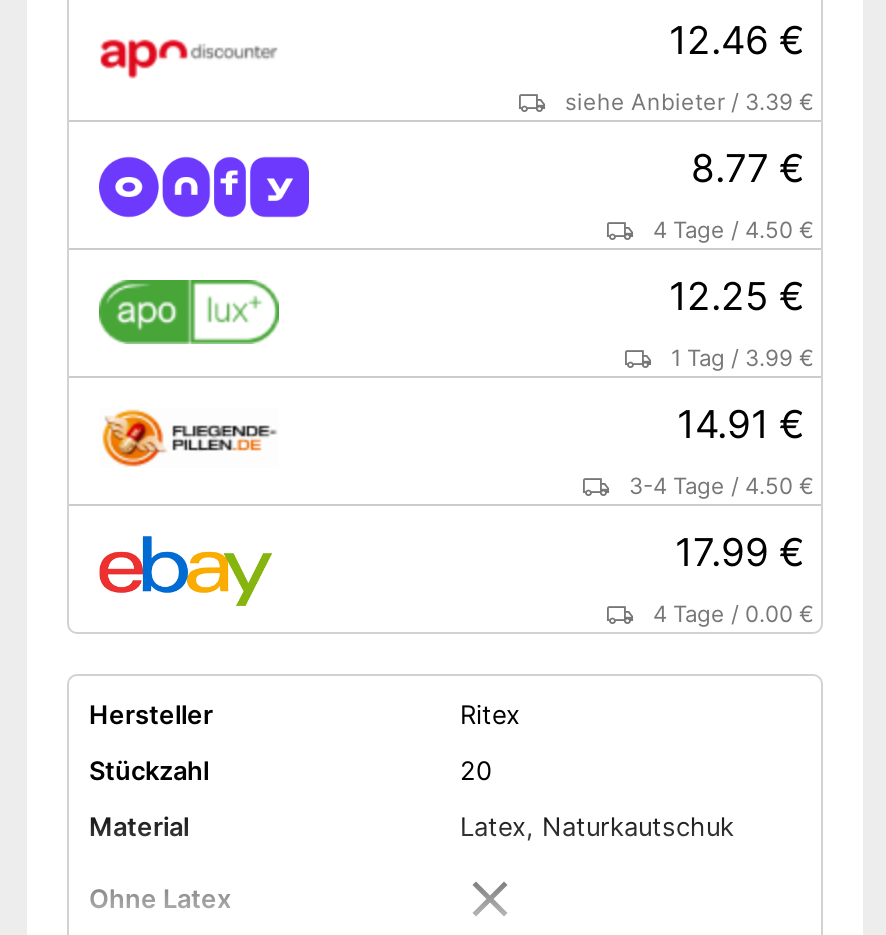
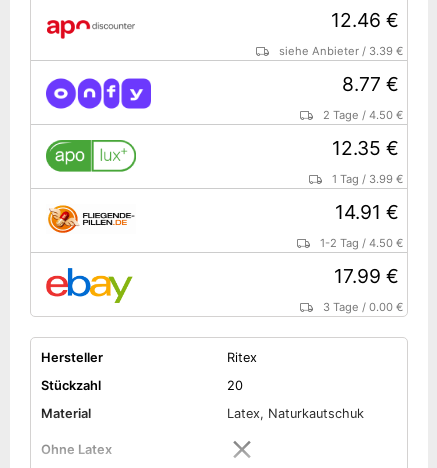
- 4 Tage / 4.50 €
+ 2 Tage / 4.50 €

- 12.25 €
+ 12.35 €

- 3-4 Tage / 4.50 €
+ 1-2 Tag / 4.50 €

- 4 Tage / 0.00 €
+ 3 Tage / 0.00 €
